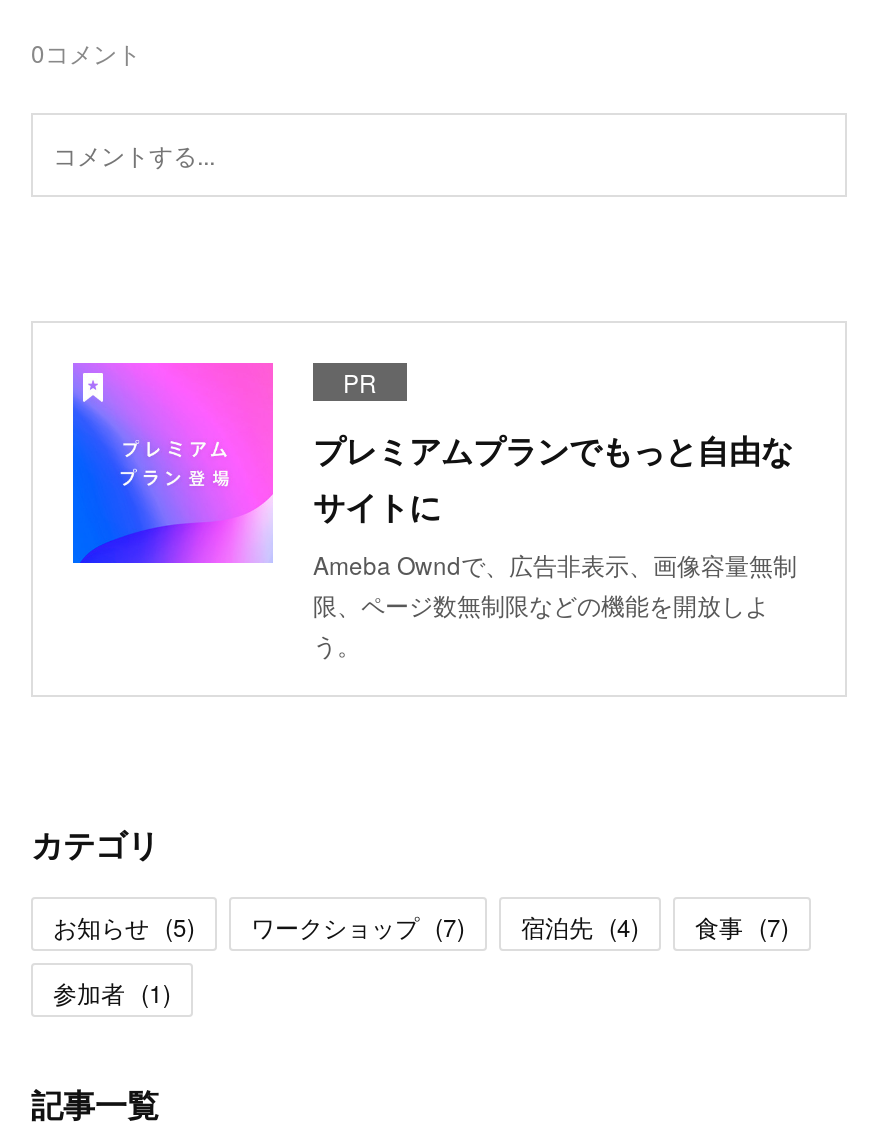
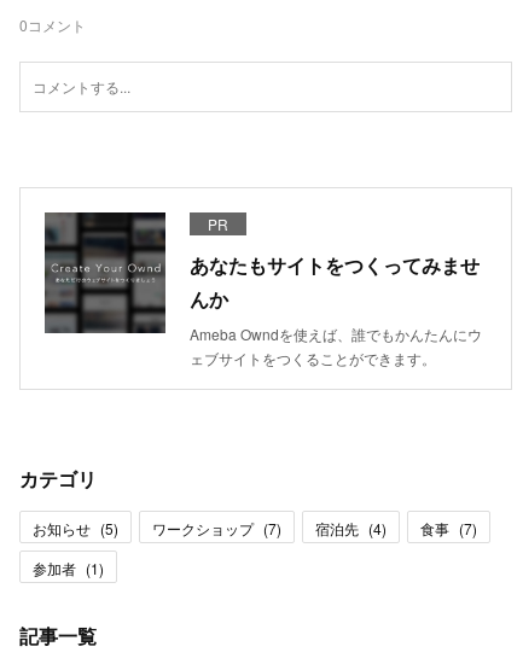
- [image]
- プレミアムプランでもっと自由な
- サイトに
- Ameba Owndで、広告非表示、画像容量無制
- 限、ページ数無制限などの機能を開放しよ
- う。
+ [image]
+ あなたもサイトをつくってみませ
+ んか
+ Ameba Owndを使えば、誰でもかんたんにウ
+ ェブサイトをつくることができます。
